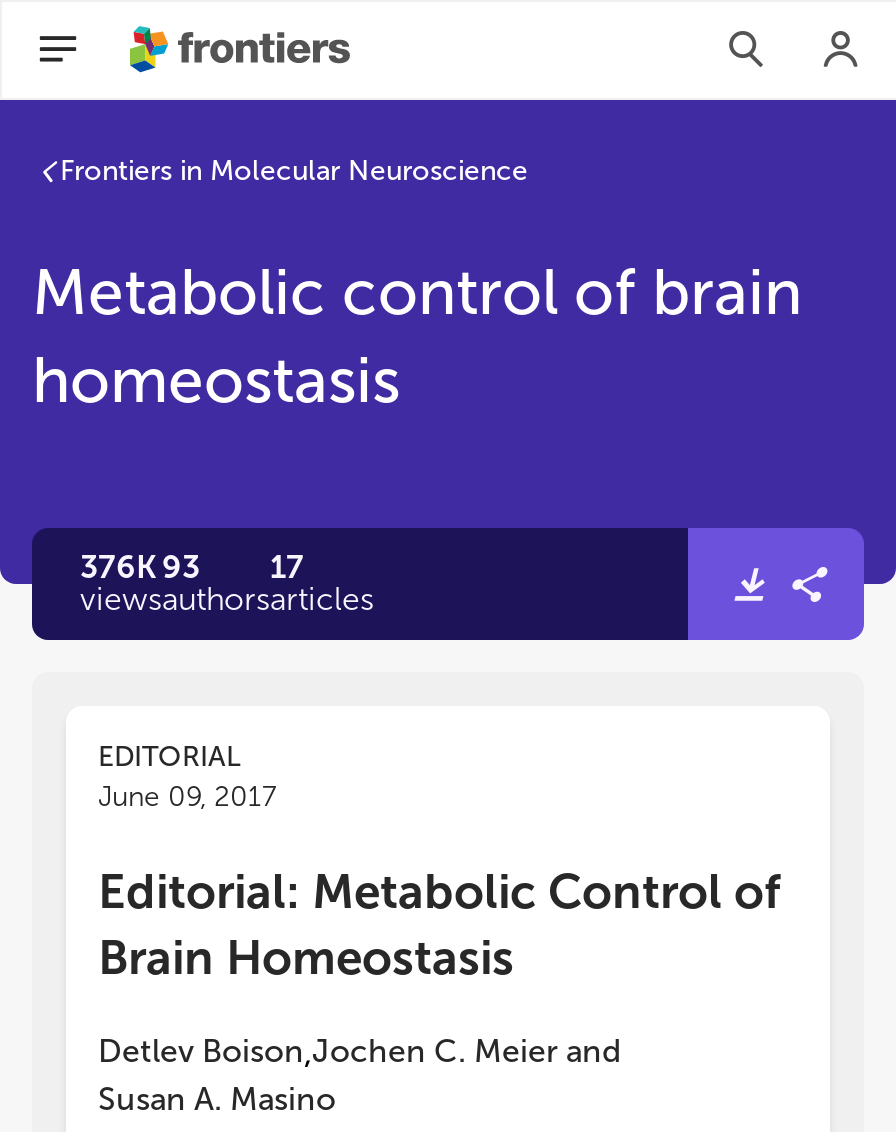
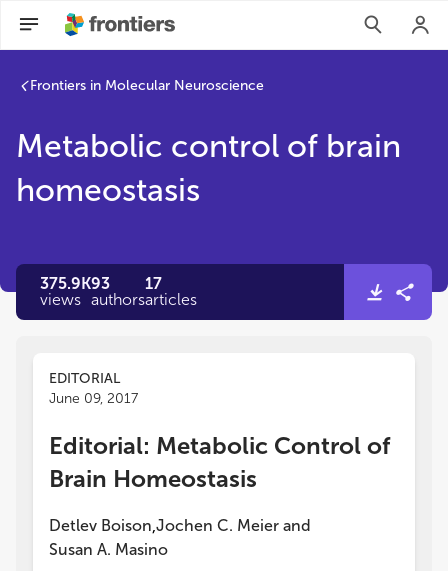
- 376K 93 17
+ 375.9K 93 17
